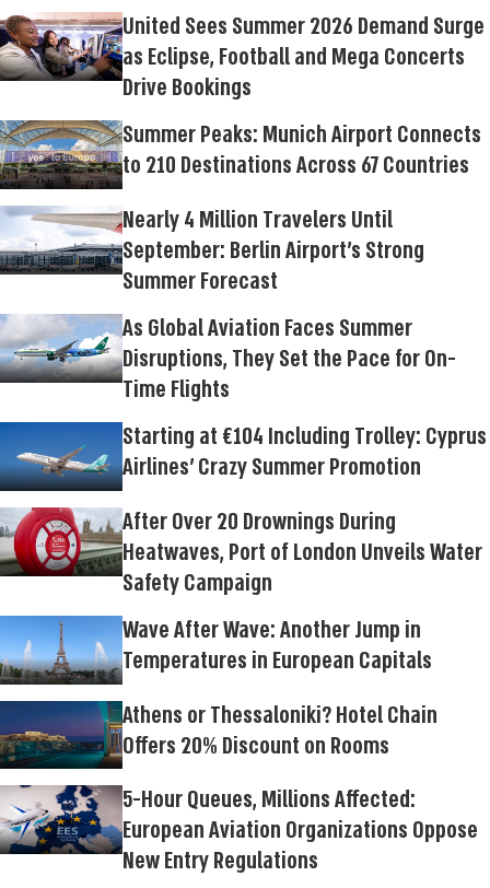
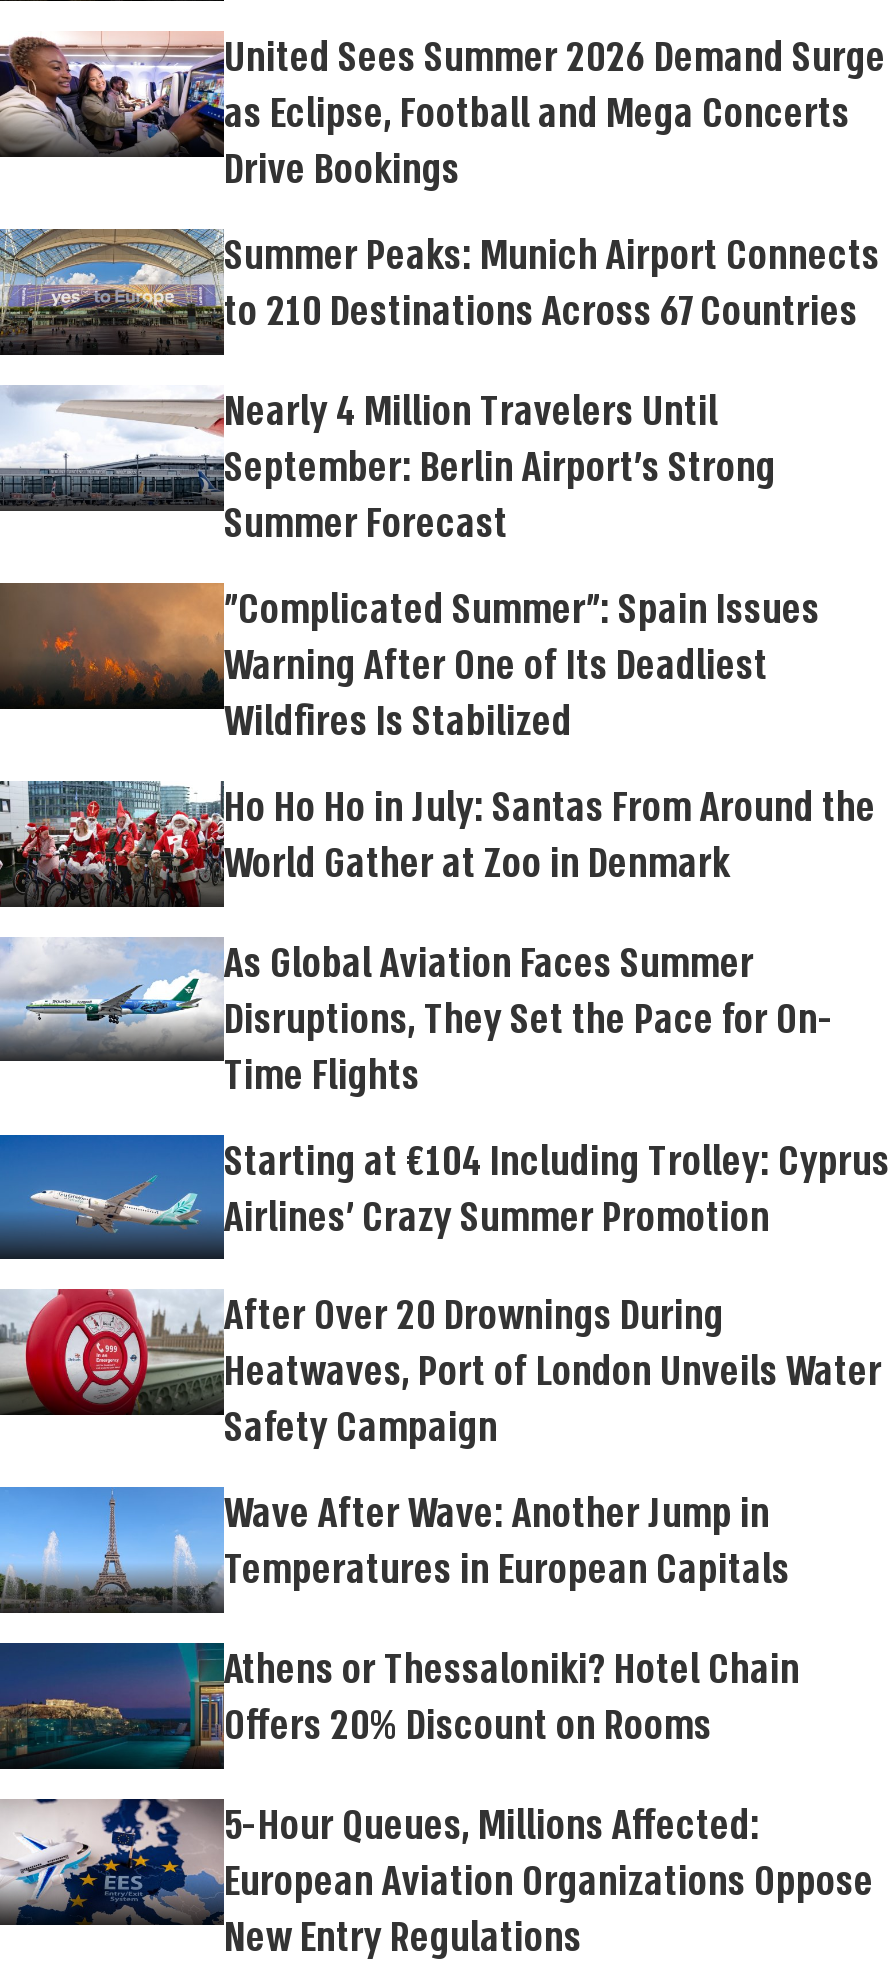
+ [image]
+ "Complicated Summer": Spain Issues
+ Warning After One of Its Deadliest
+ Wildfires Is Stabilized
+ Ho Ho Ho in July: Santas From Around the
+ World Gather at Zoo in Denmark

+ [image]
